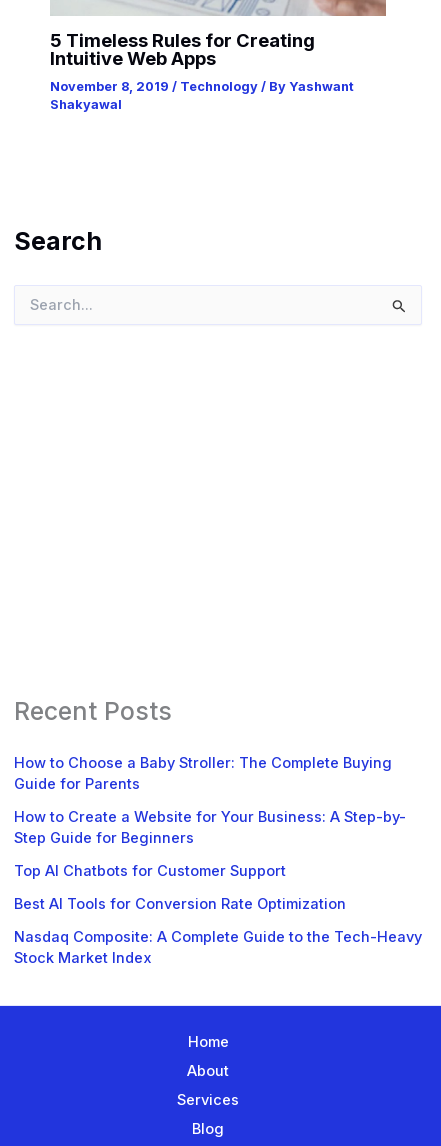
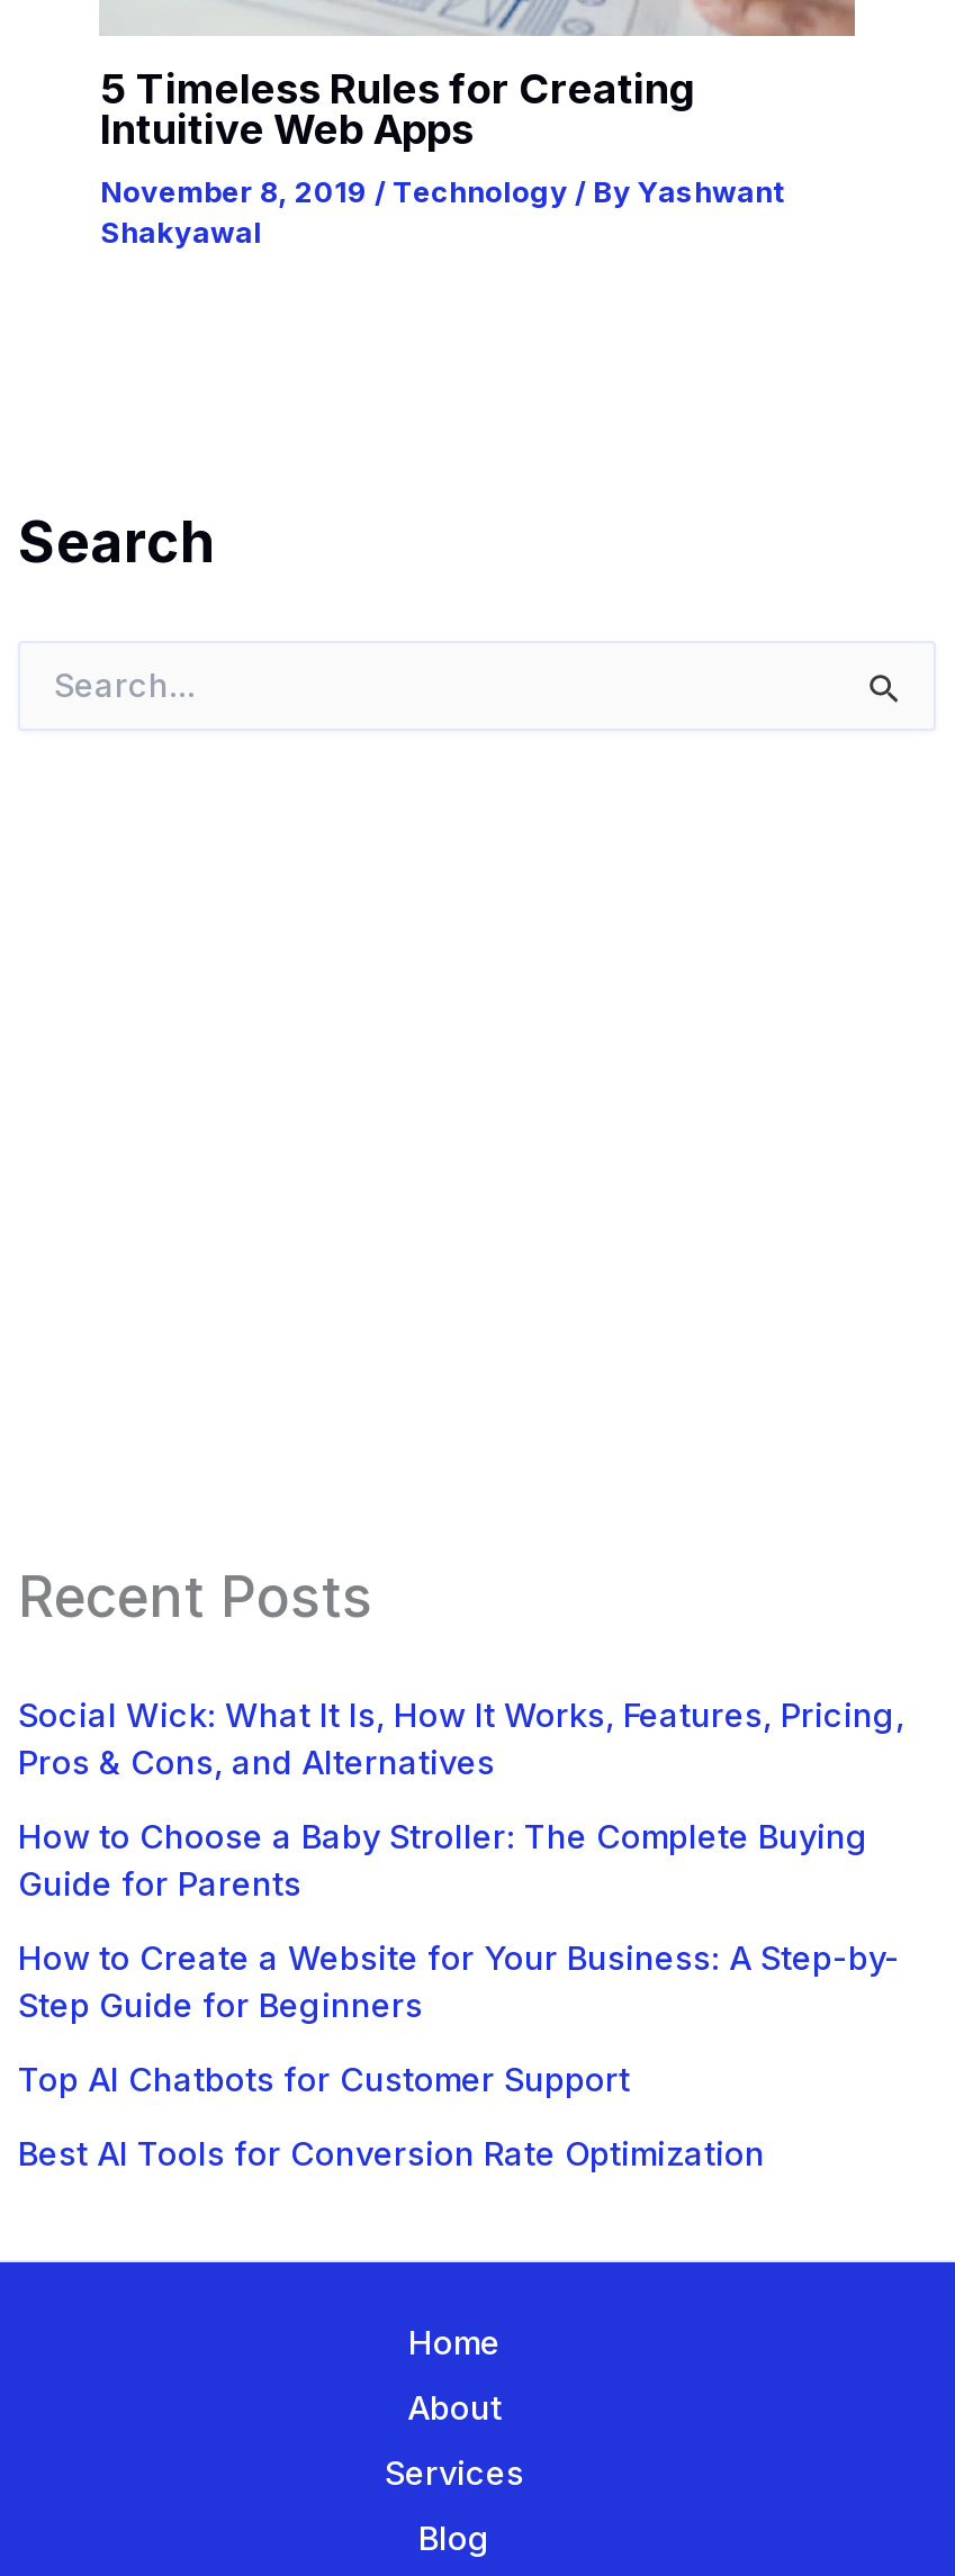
+ Social Wick: What It Is, How It Works, Features, Pricing,
+ Pros & Cons, and Alternatives

moved down: How to Choose a Baby Stroller: The Complete Buying | Guide for Parents | How to Create a Website for Your Business: A Step-by- | Step Guide for Beginners | Top AI Chatbots for Customer Support | Best AI Tools for Conversion Rate Optimization

- Nasdaq Composite: A Complete Guide to the Tech-Heavy
- Stock Market Index
